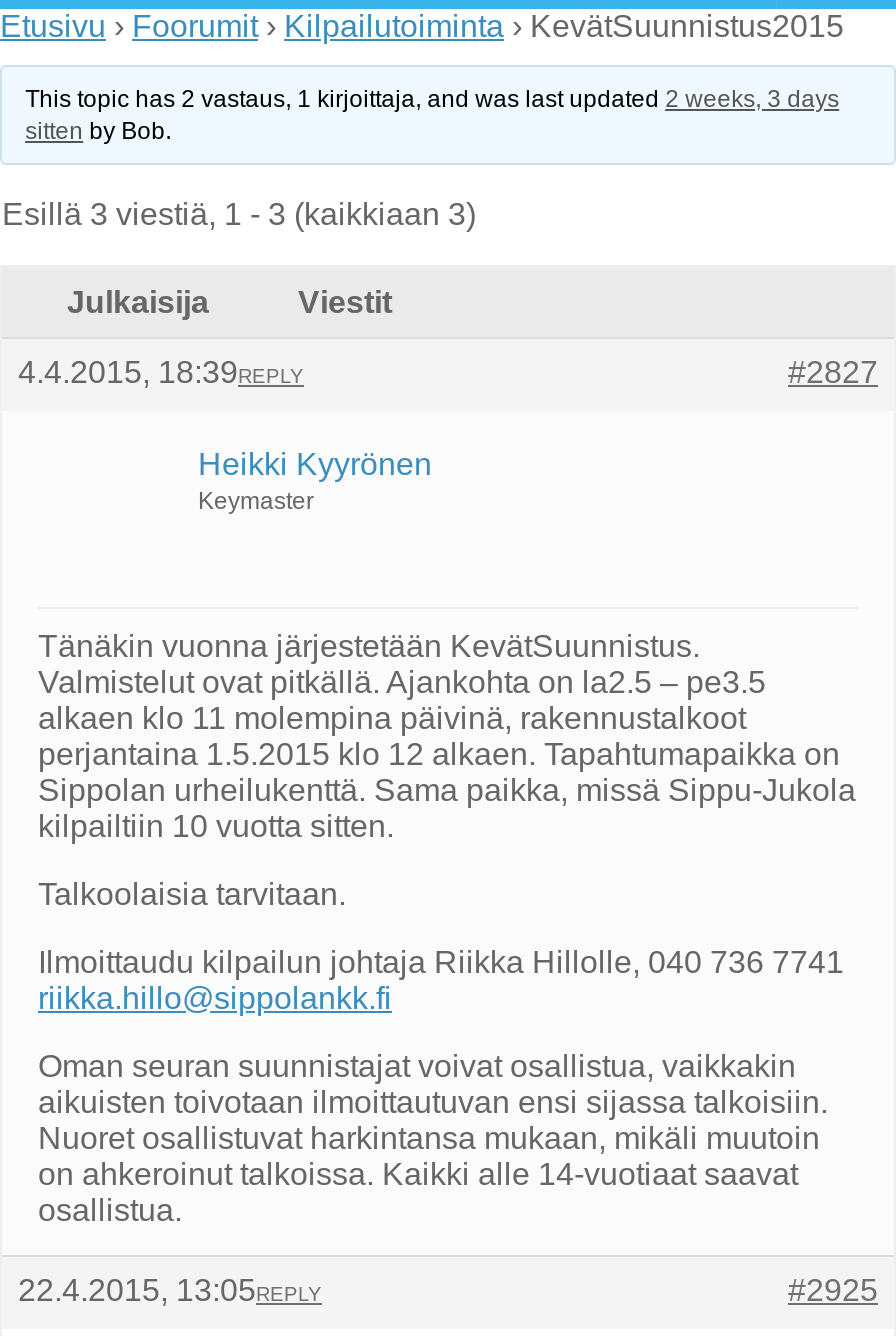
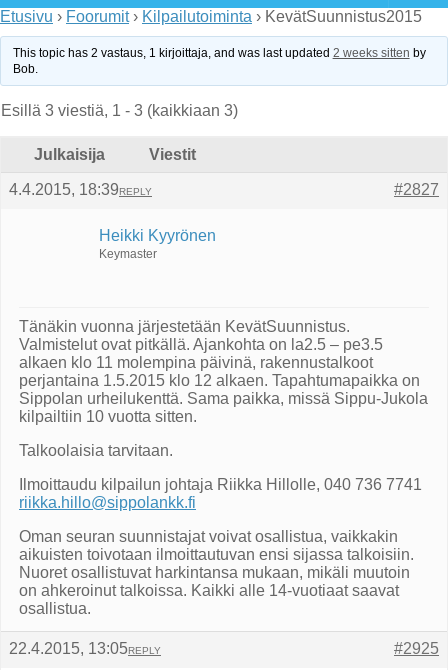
- This topic has 2 vastaus, 1 kirjoittaja, and was last updated 2 weeks, 3 days
- sitten by Bob.
+ This topic has 2 vastaus, 1 kirjoittaja, and was last updated 2 weeks sitten by
+ Bob.
